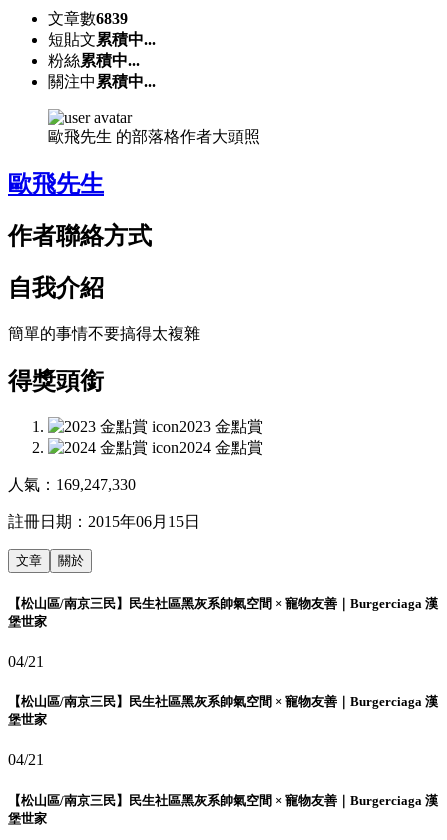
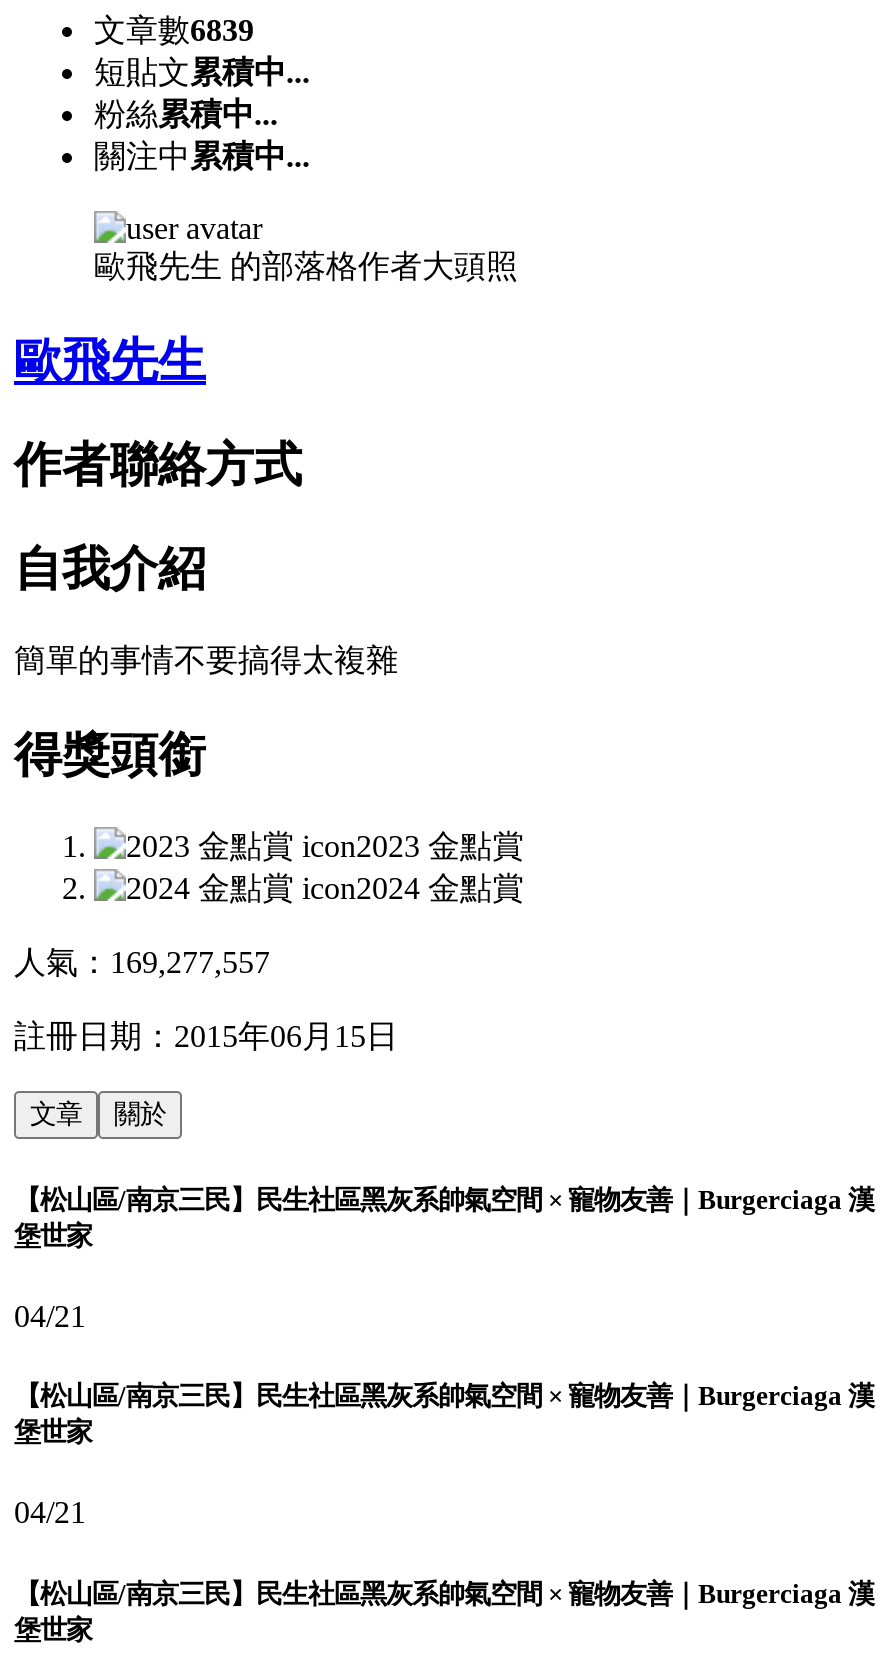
- 人氣：169,247,330
+ 人氣：169,277,557
